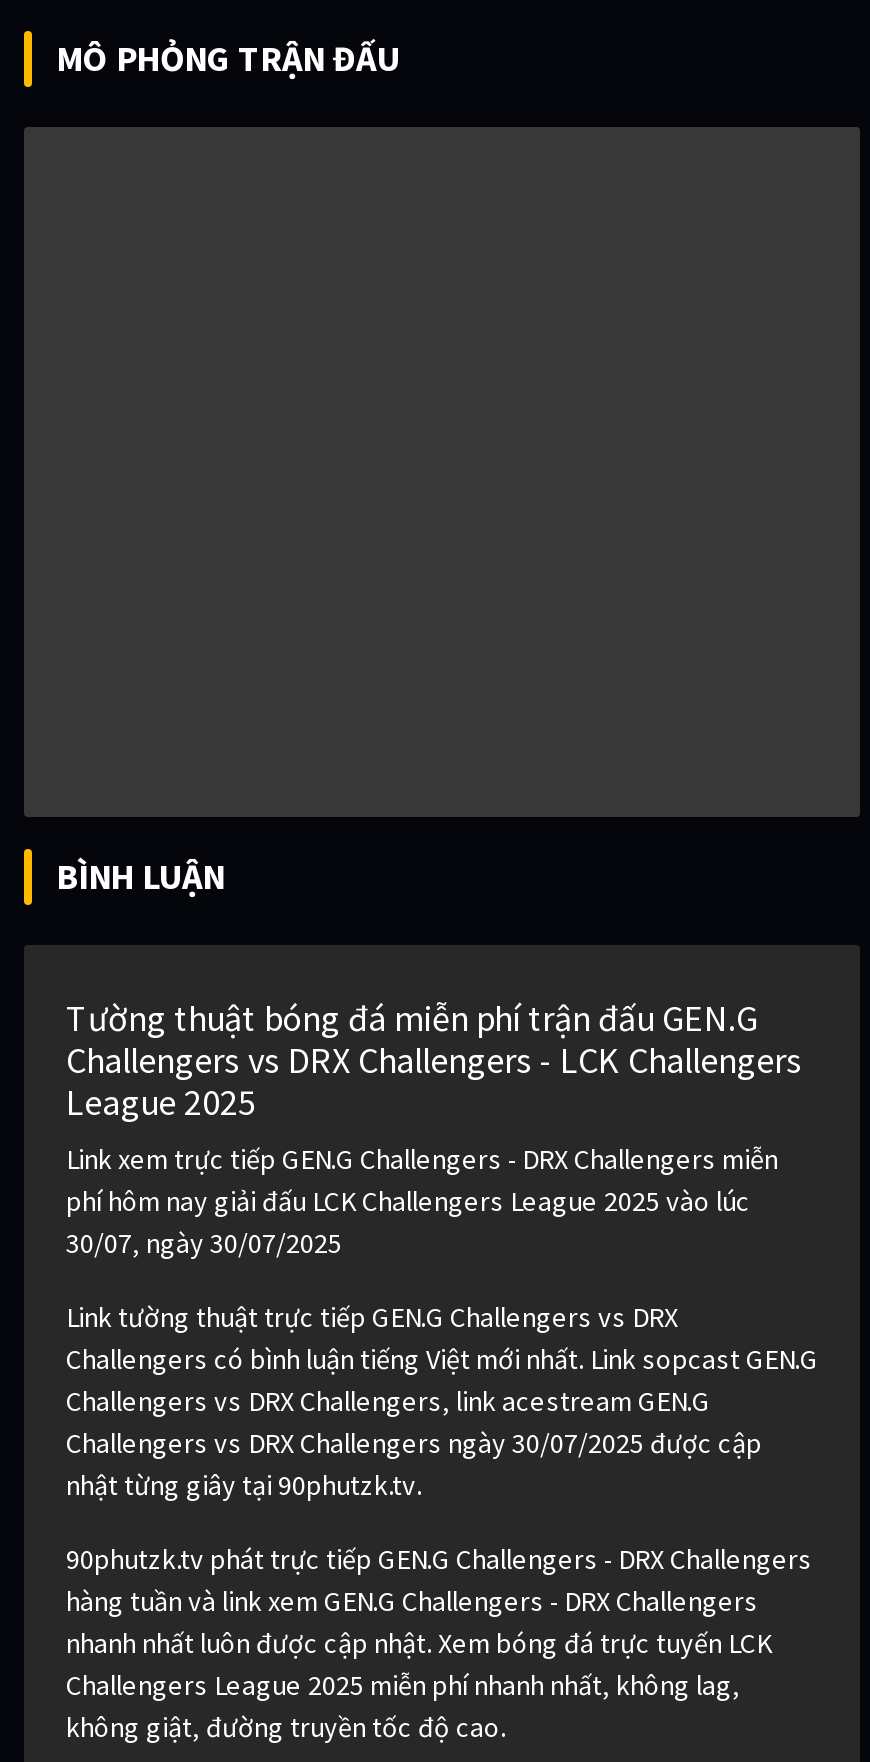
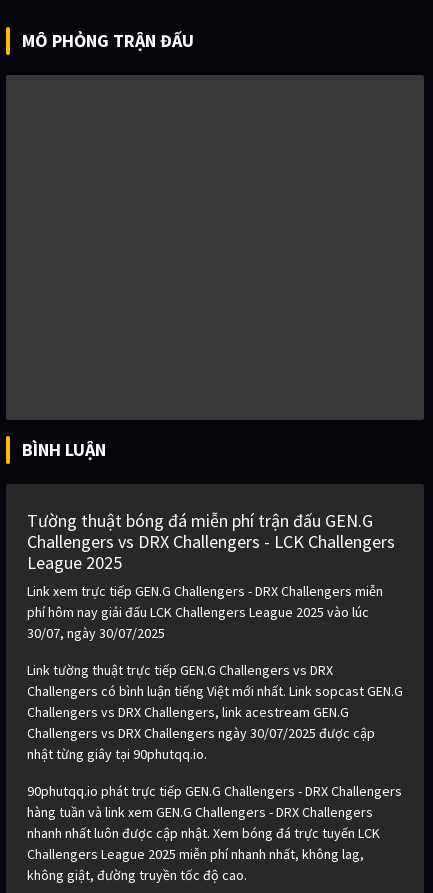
- nhật từng giây tại 90phutzk.tv.
+ nhật từng giây tại 90phutqq.io.

- 90phutzk.tv phát trực tiếp GEN.G Challengers - DRX Challengers
+ 90phutqq.io phát trực tiếp GEN.G Challengers - DRX Challengers
